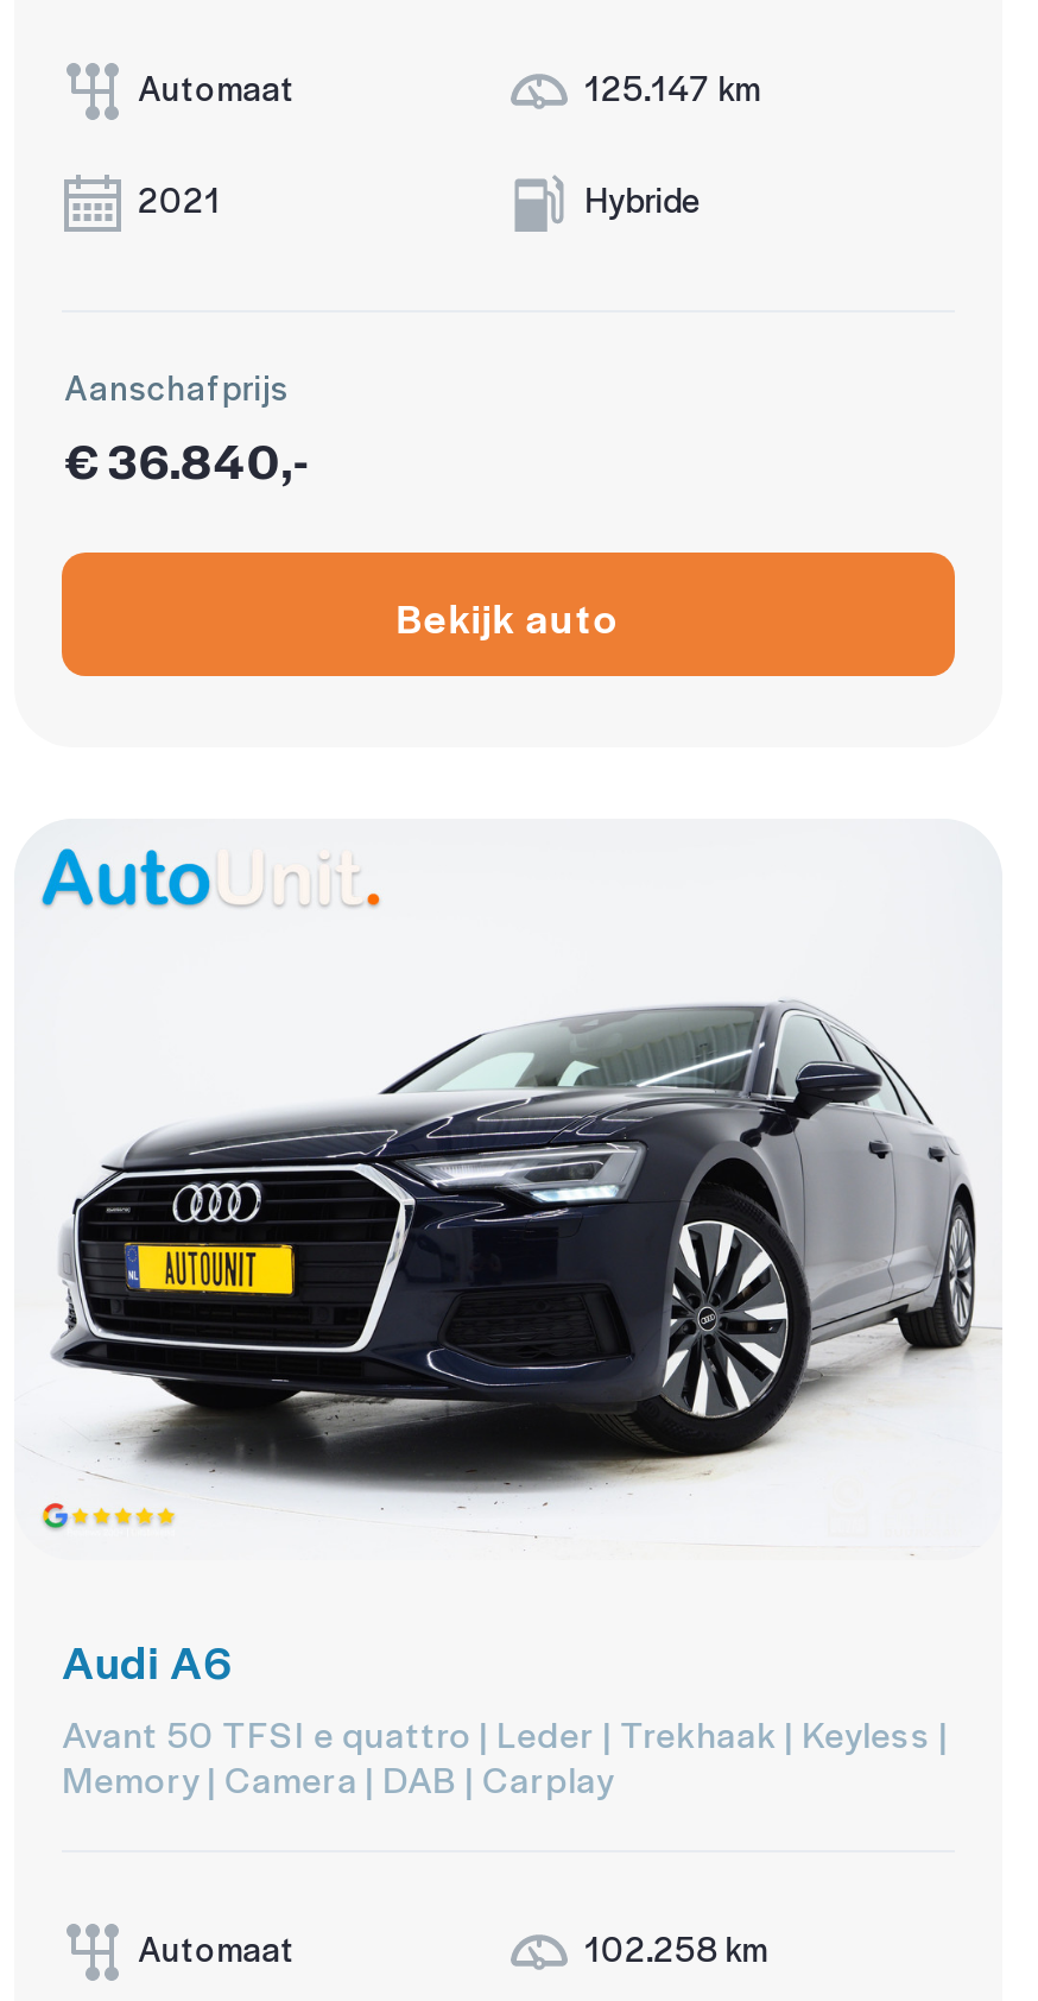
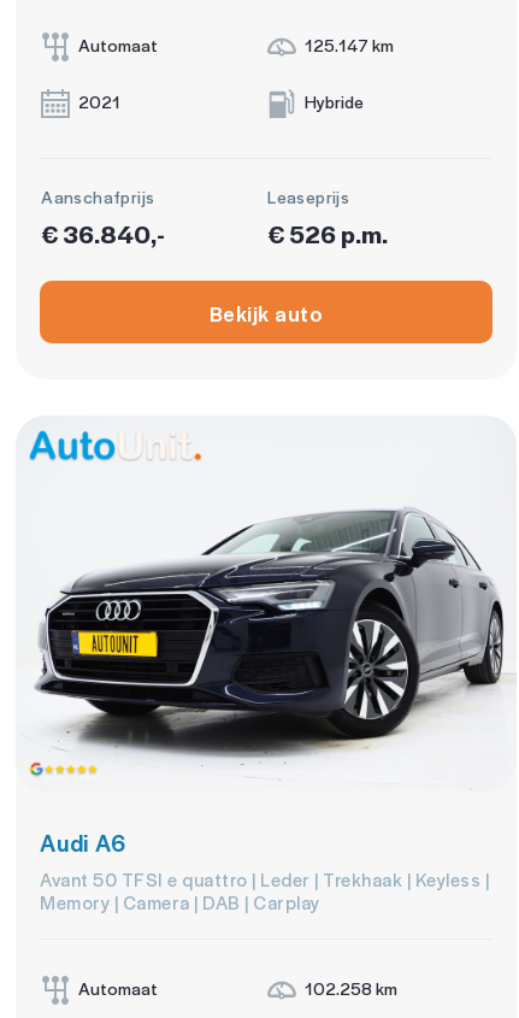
+ Leaseprijs
+ € 526 p.m.
